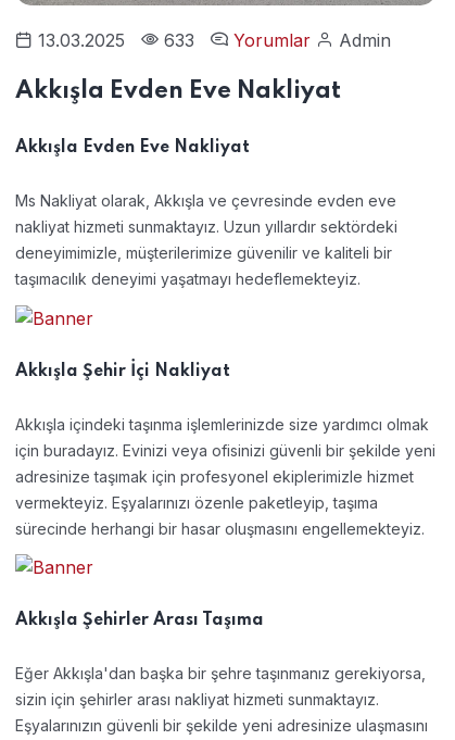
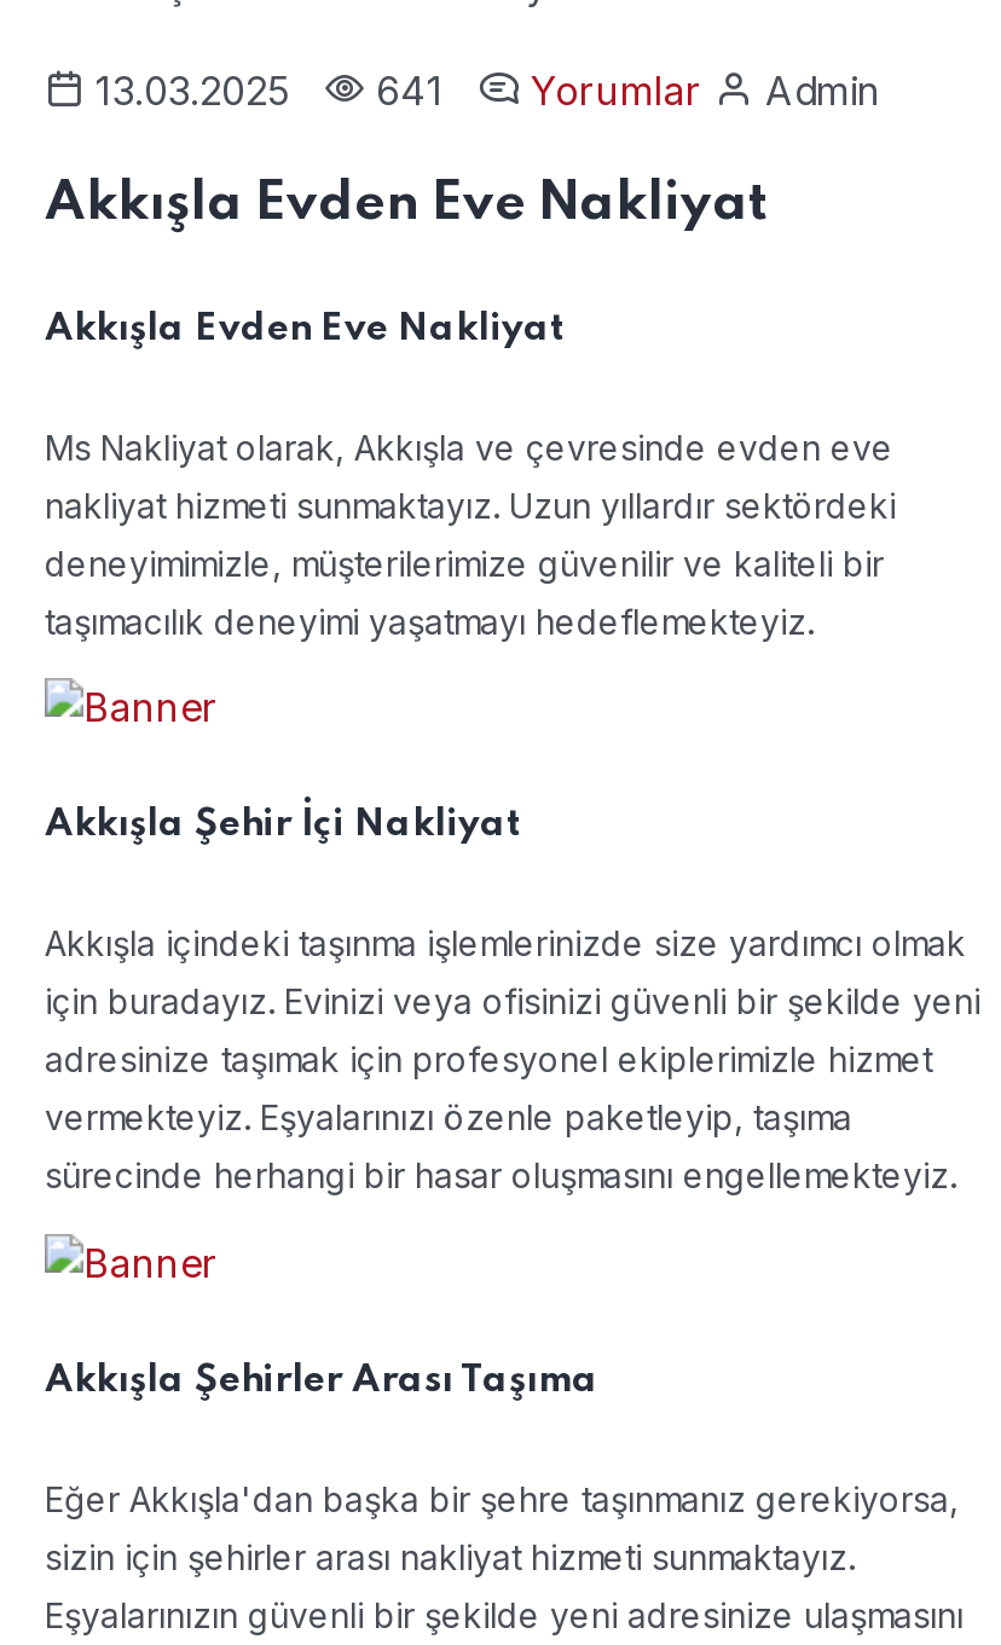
- 13.03.2025 633 Yorumlar Admin
+ 13.03.2025 641 Yorumlar Admin
